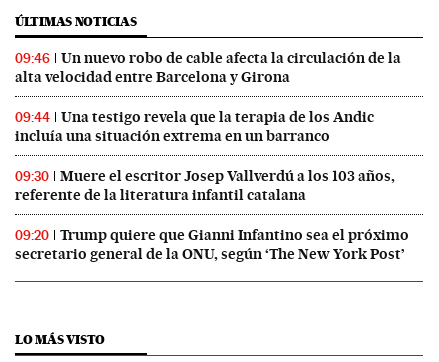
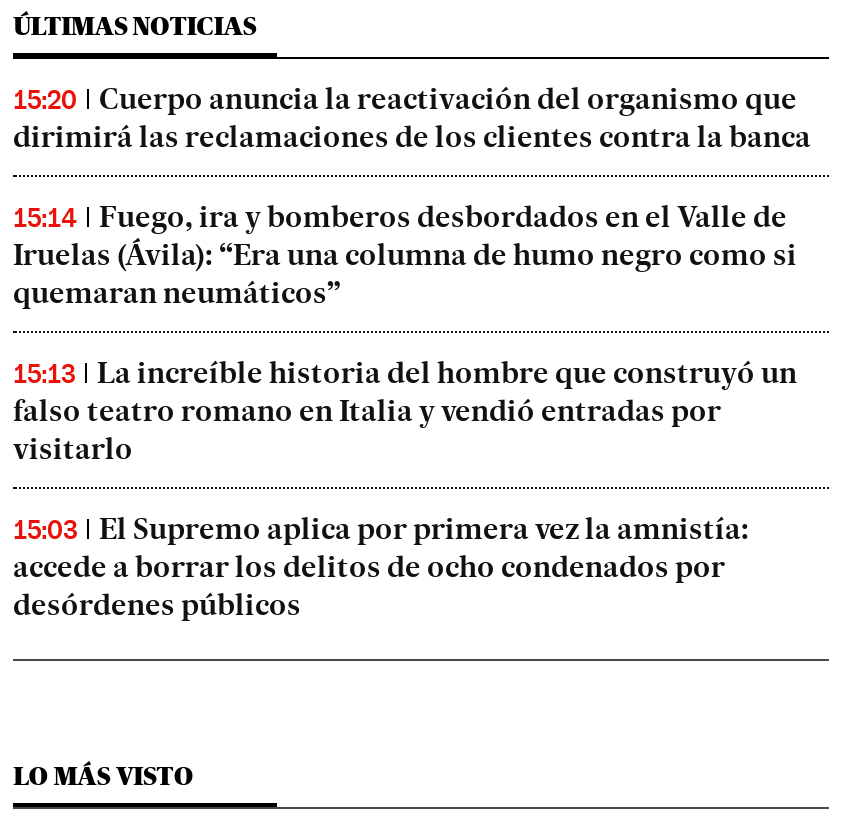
- 09:46
- Un nuevo robo de cable afecta la circulación de la
- alta velocidad entre Barcelona y Girona
+ 15:20
+ Cuerpo anuncia la reactivación del organismo que
+ dirimirá las reclamaciones de los clientes contra la banca

- 09:44
- Una testigo revela que la terapia de los Andic
- incluía una situación extrema en un barranco
+ 15:14
+ Fuego, ira y bomberos desbordados en el Valle de
+ Iruelas (Ávila): “Era una columna de humo negro como si
+ quemaran neumáticos”

- 09:30
- Muere el escritor Josep Vallverdú a los 103 años,
- referente de la literatura infantil catalana
+ 15:13
+ La increíble historia del hombre que construyó un
+ falso teatro romano en Italia y vendió entradas por
+ visitarlo

- 09:20
- Trump quiere que Gianni Infantino sea el próximo
- secretario general de la ONU, según ‘The New York Post’
+ 15:03
+ El Supremo aplica por primera vez la amnistía:
+ accede a borrar los delitos de ocho condenados por
+ desórdenes públicos
